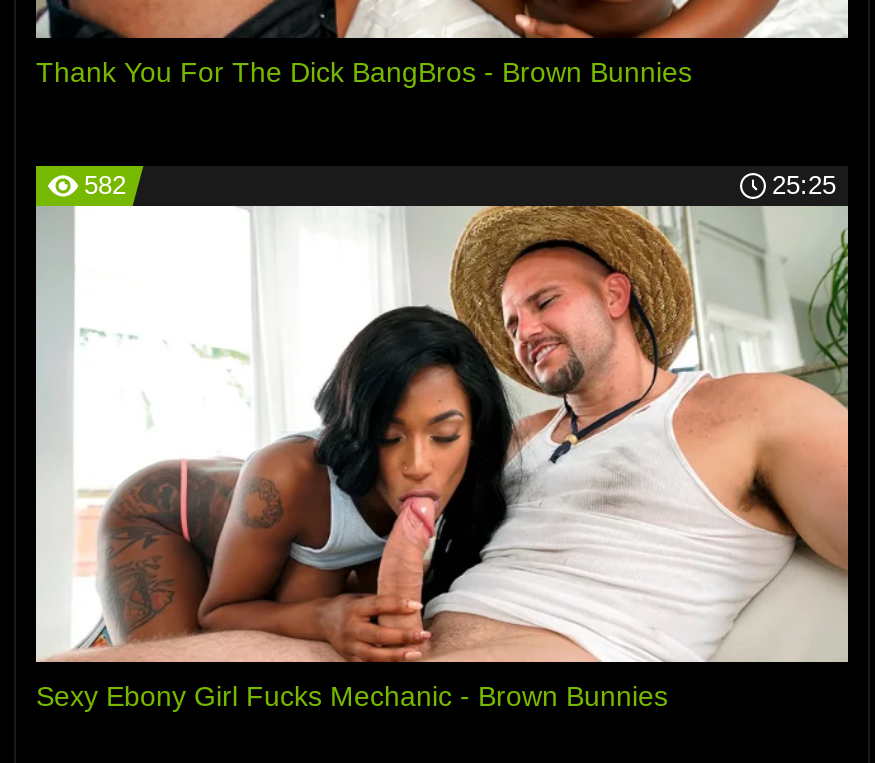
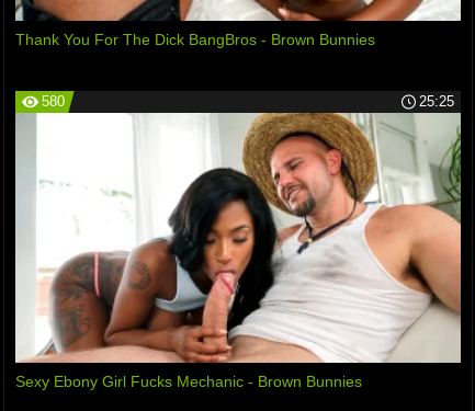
- 582
+ 580
